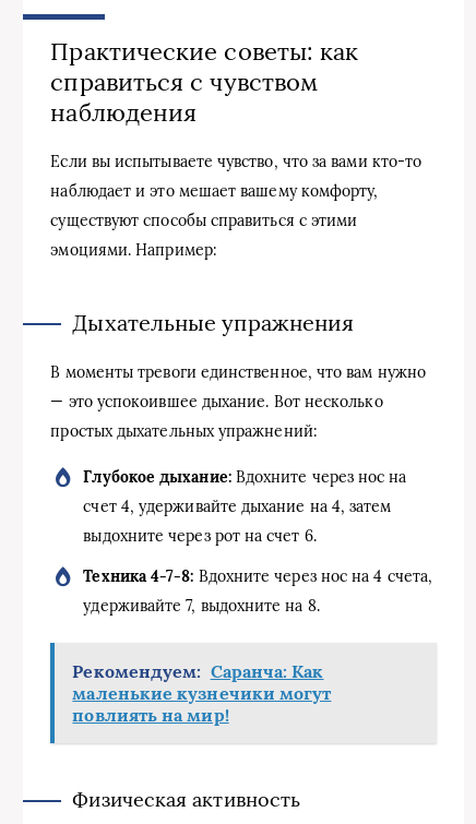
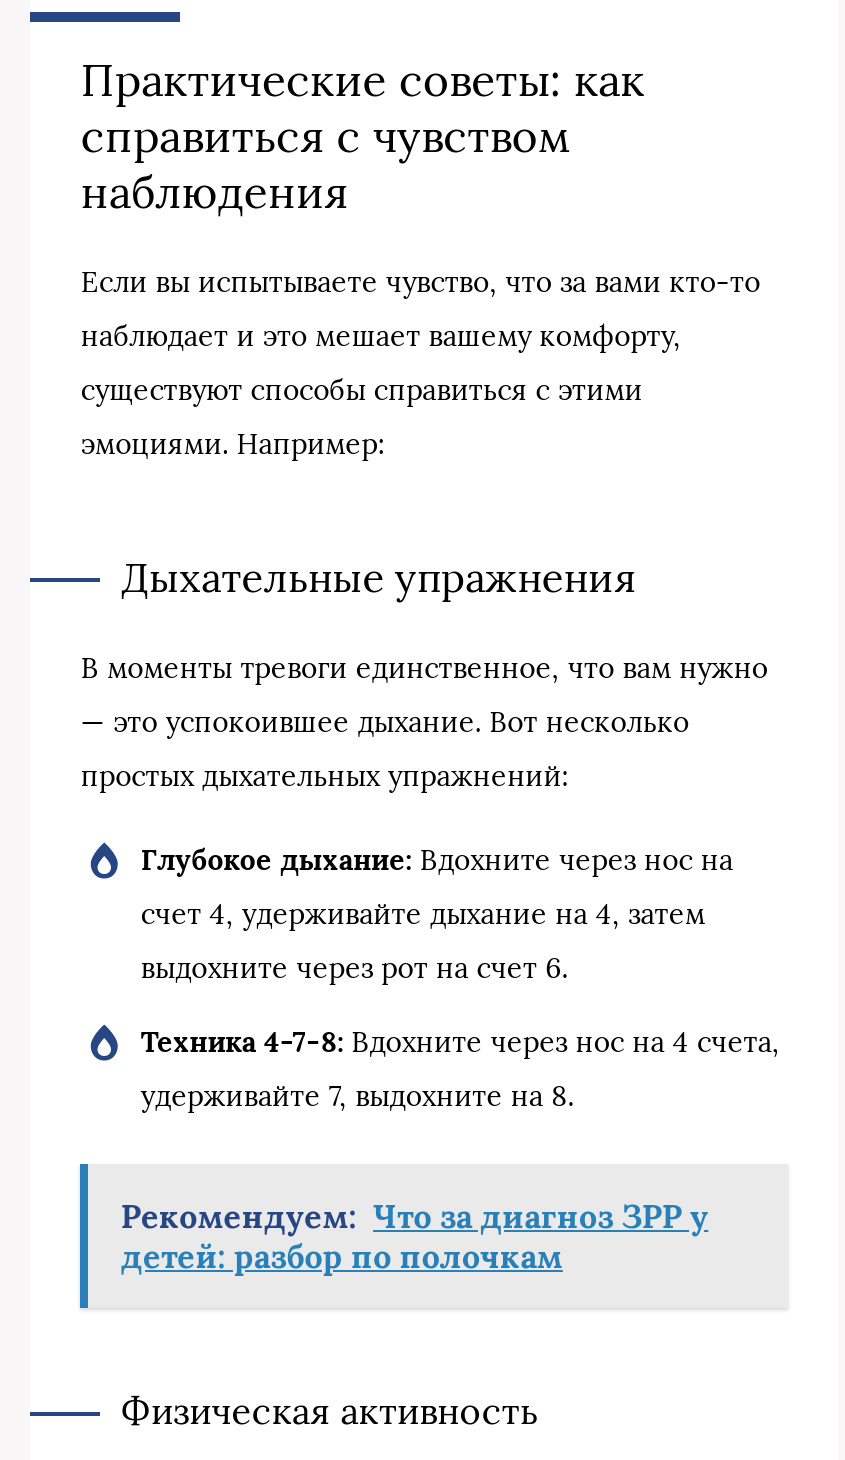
- Рекомендуем: Саранча: Как
- маленькие кузнечики могут
- повлиять на мир!
+ Рекомендуем: Что за диагноз ЗРР у
+ детей: разбор по полочкам
